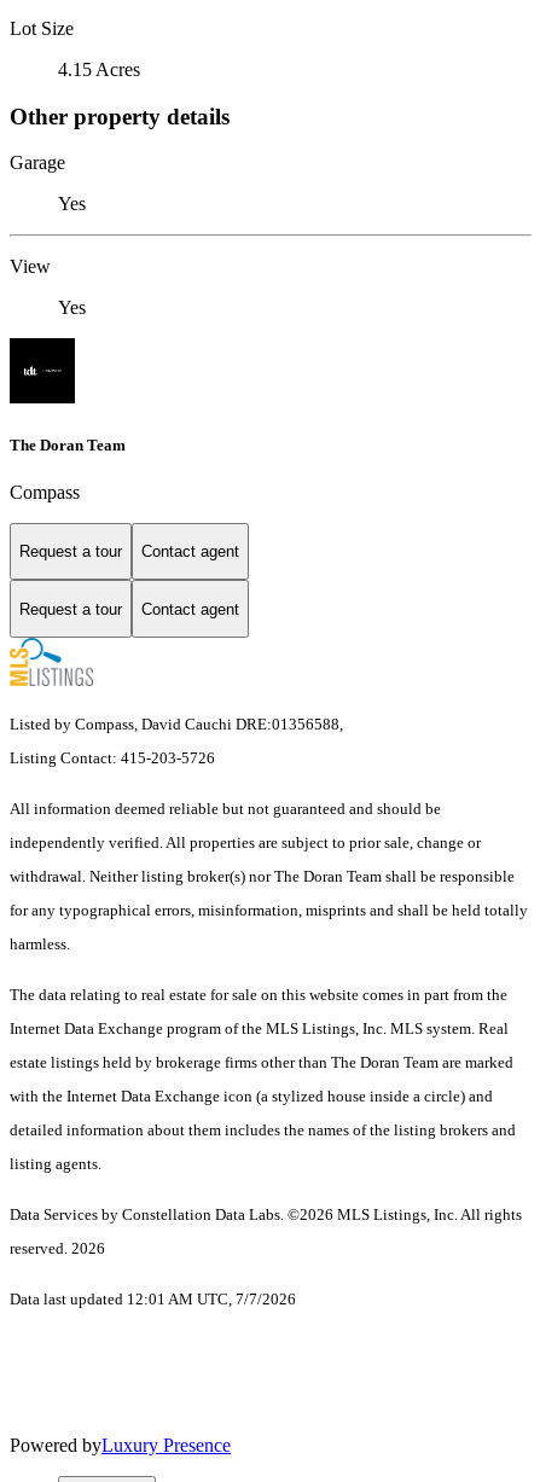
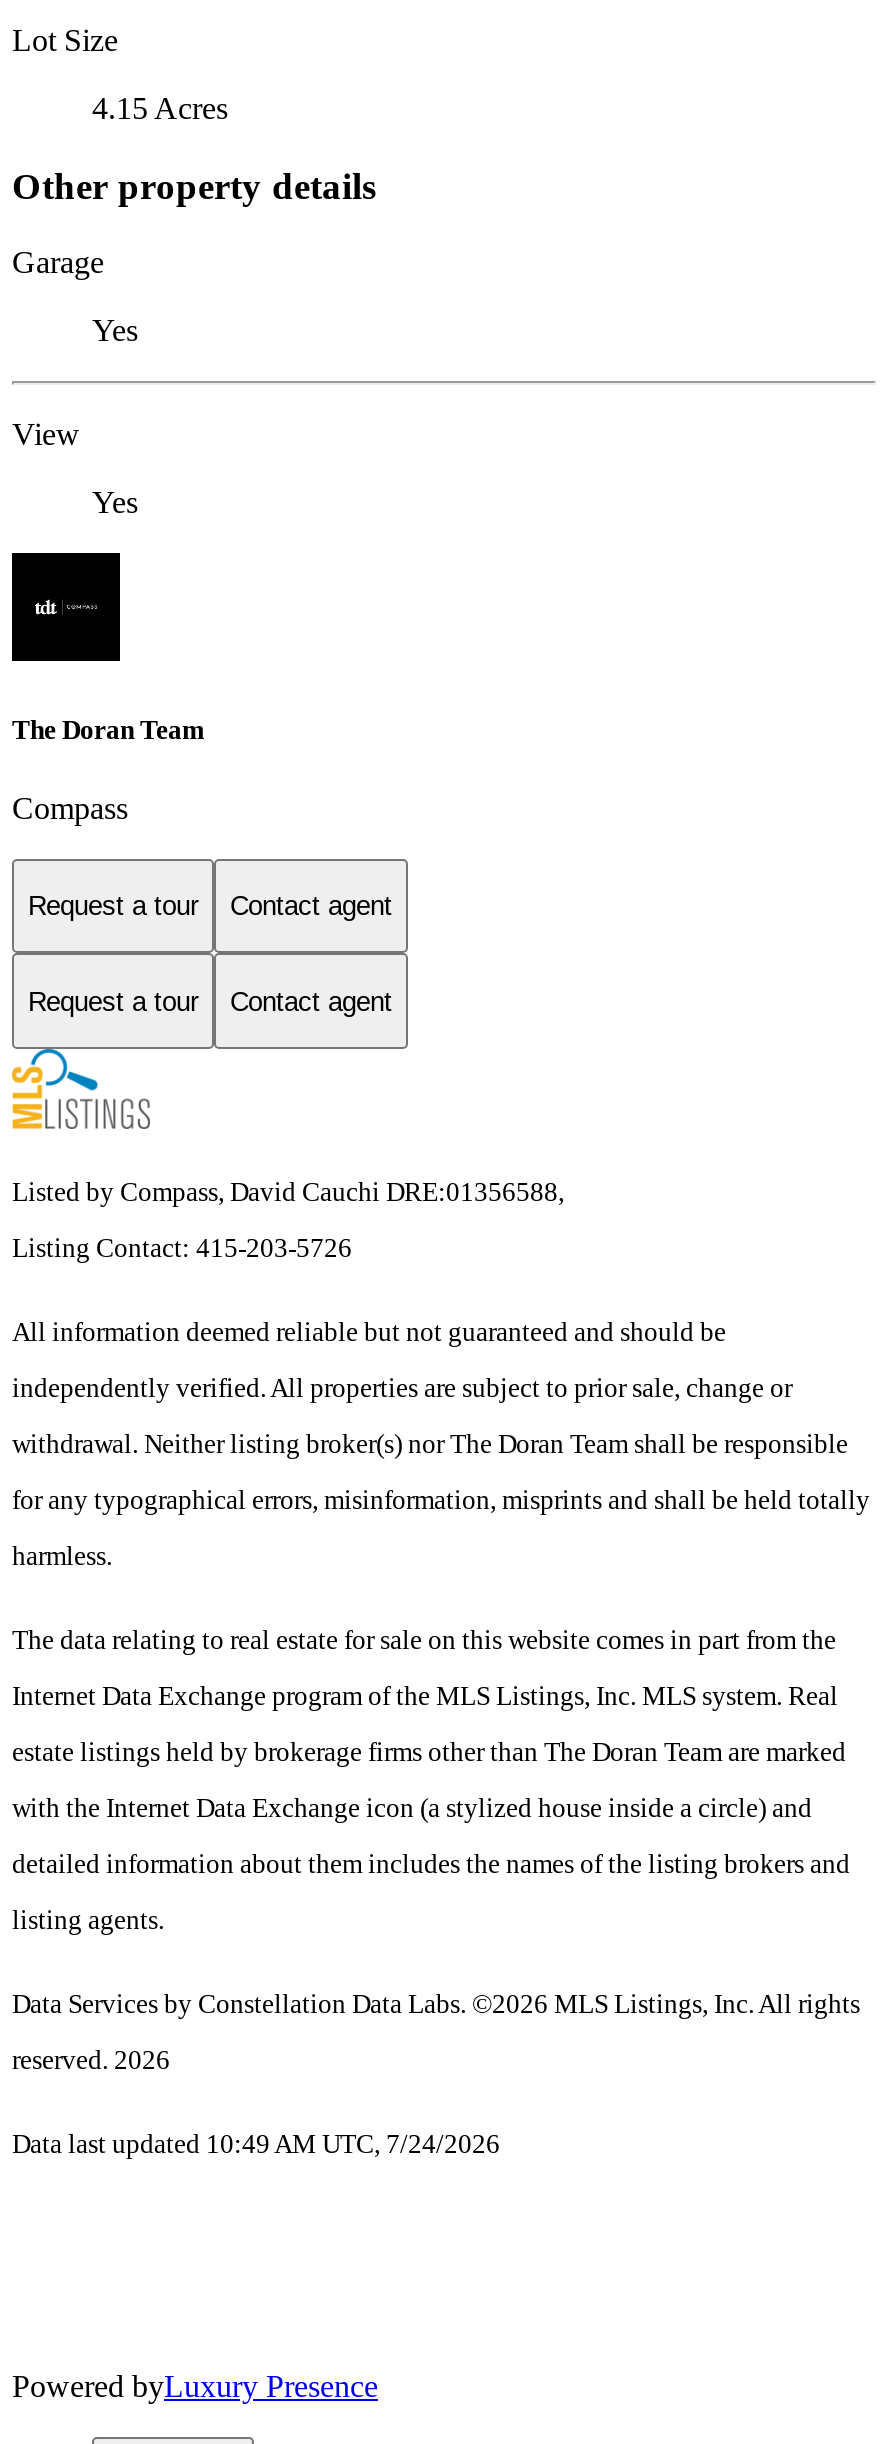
- Data last updated 12:01 AM UTC, 7/7/2026
+ Data last updated 10:49 AM UTC, 7/24/2026
